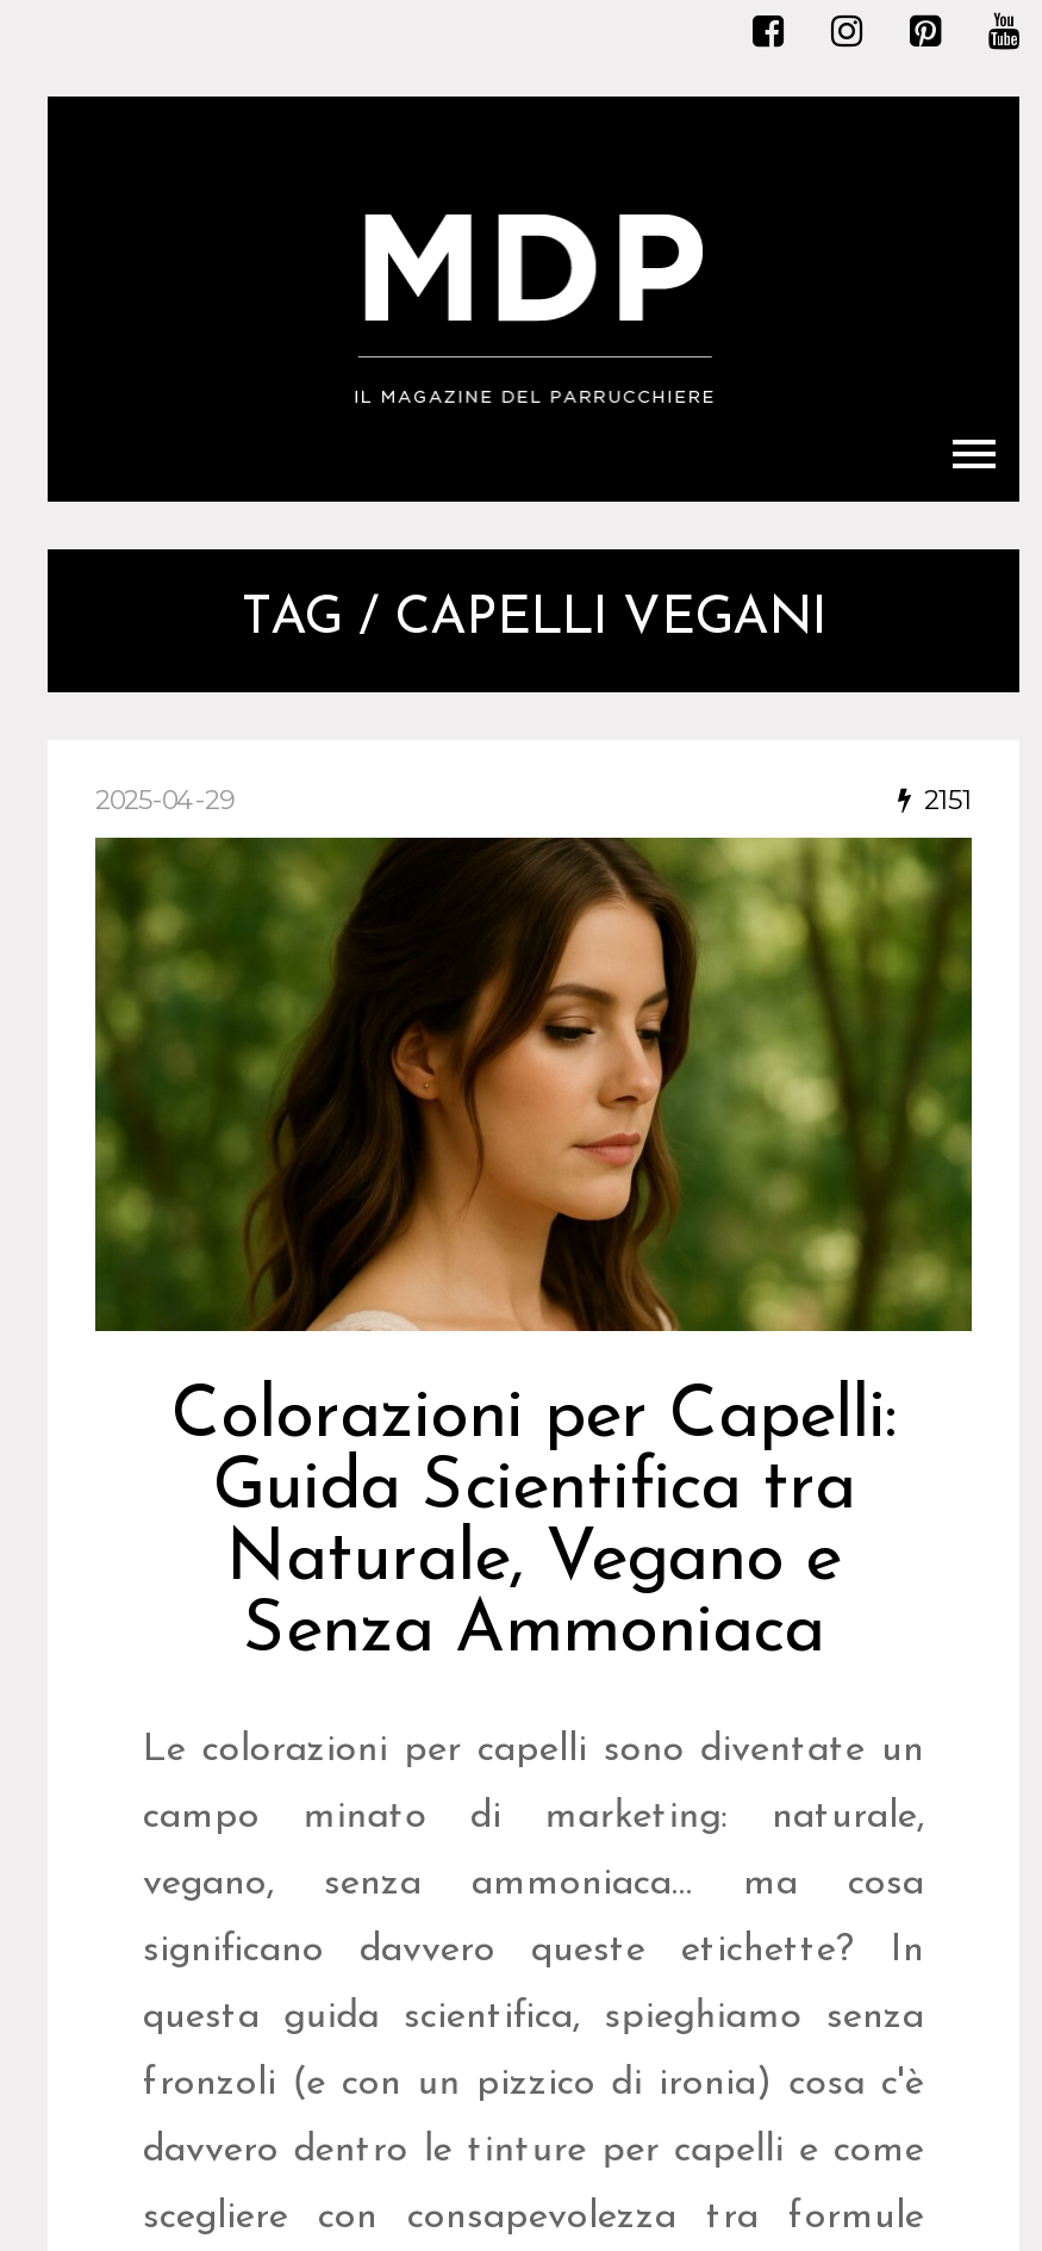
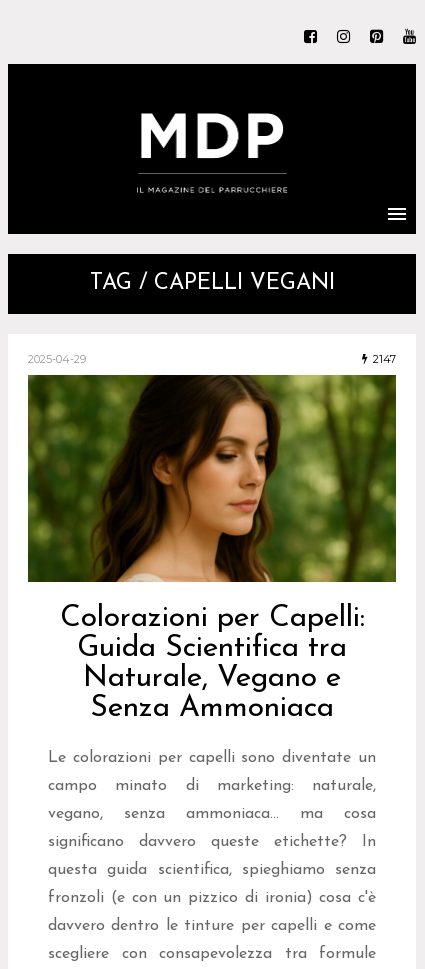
- 2151
+ 2147
